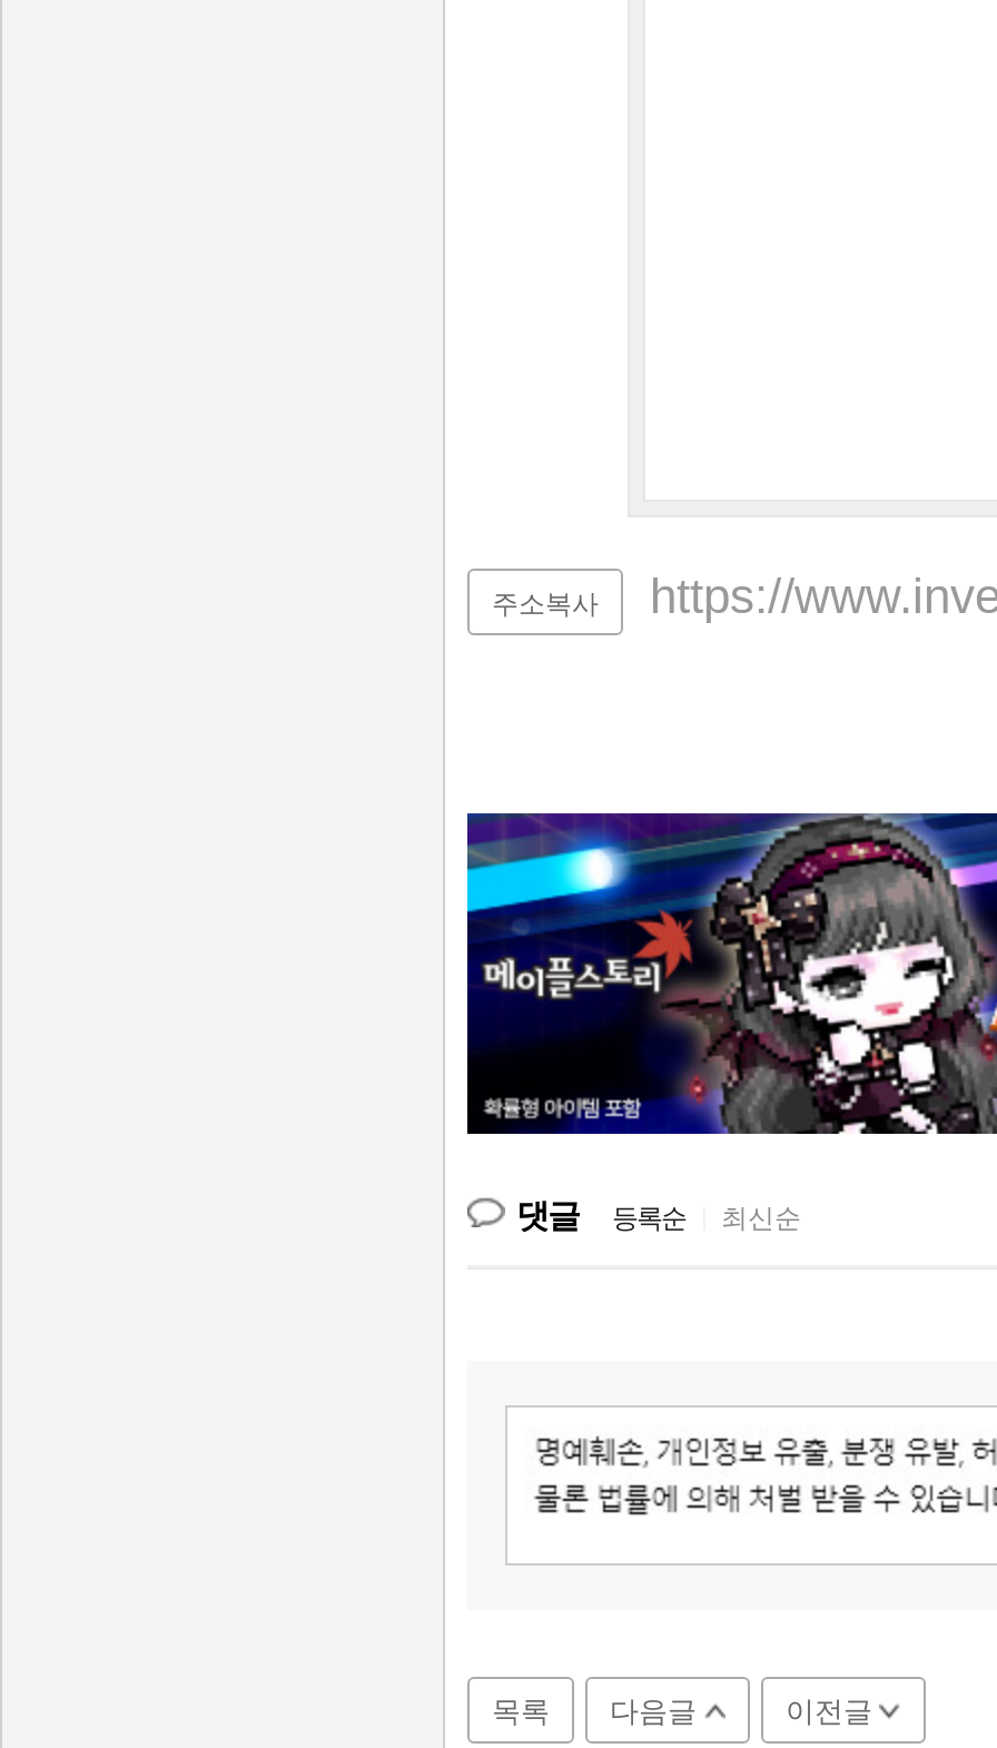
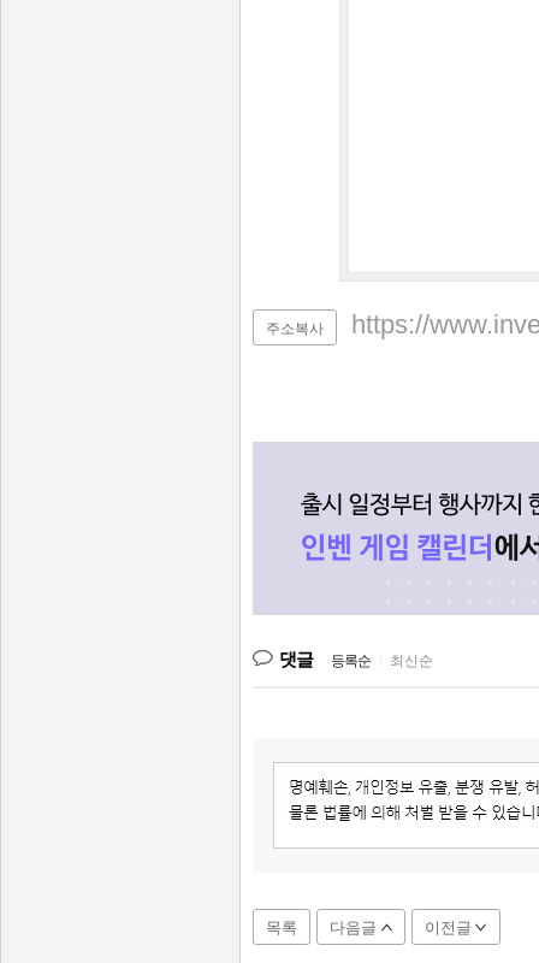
- [image]
+ [image]
